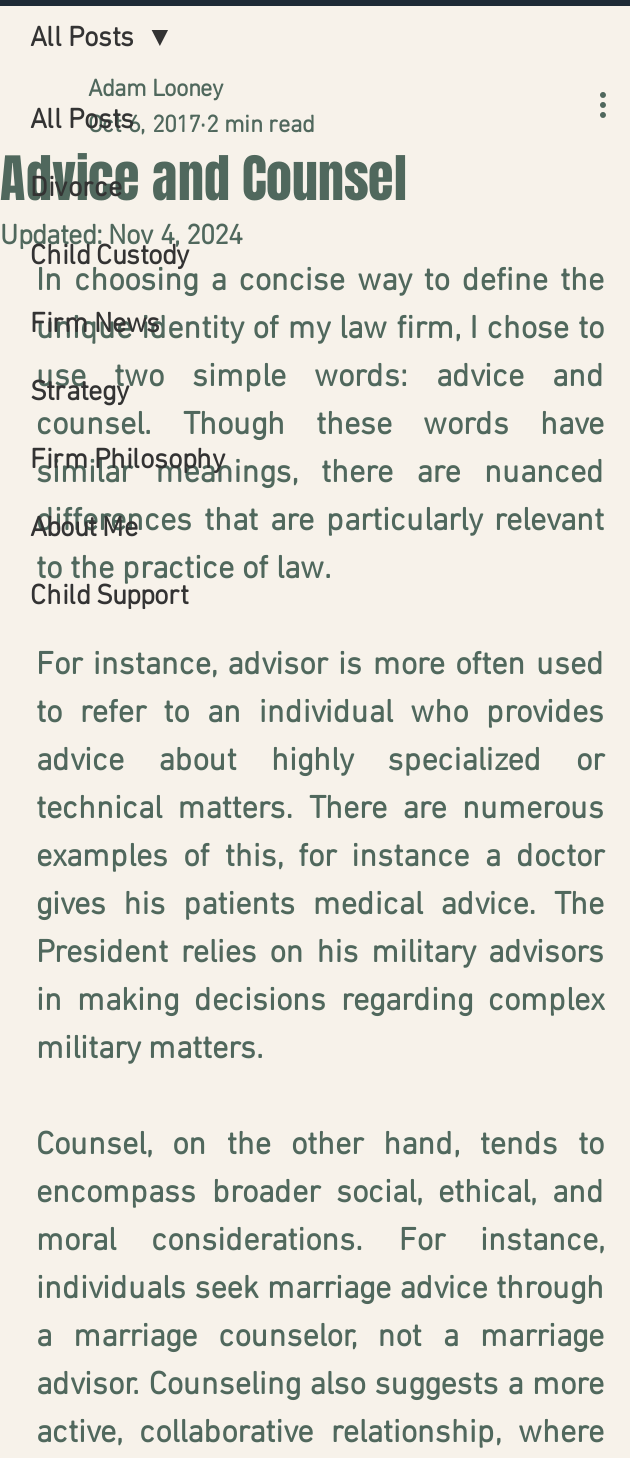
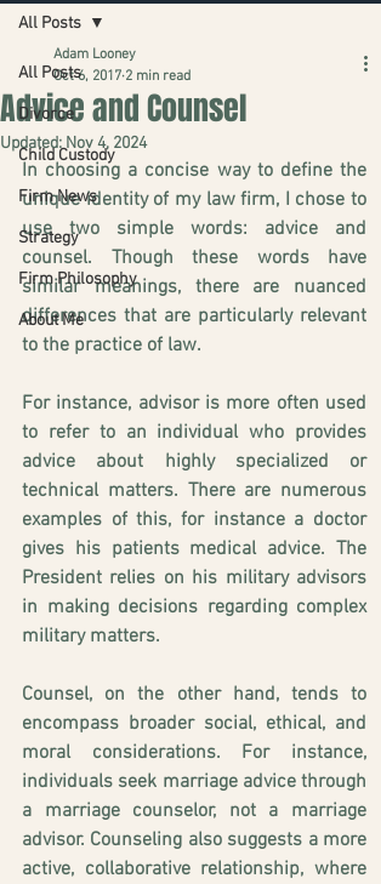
- Child Support
